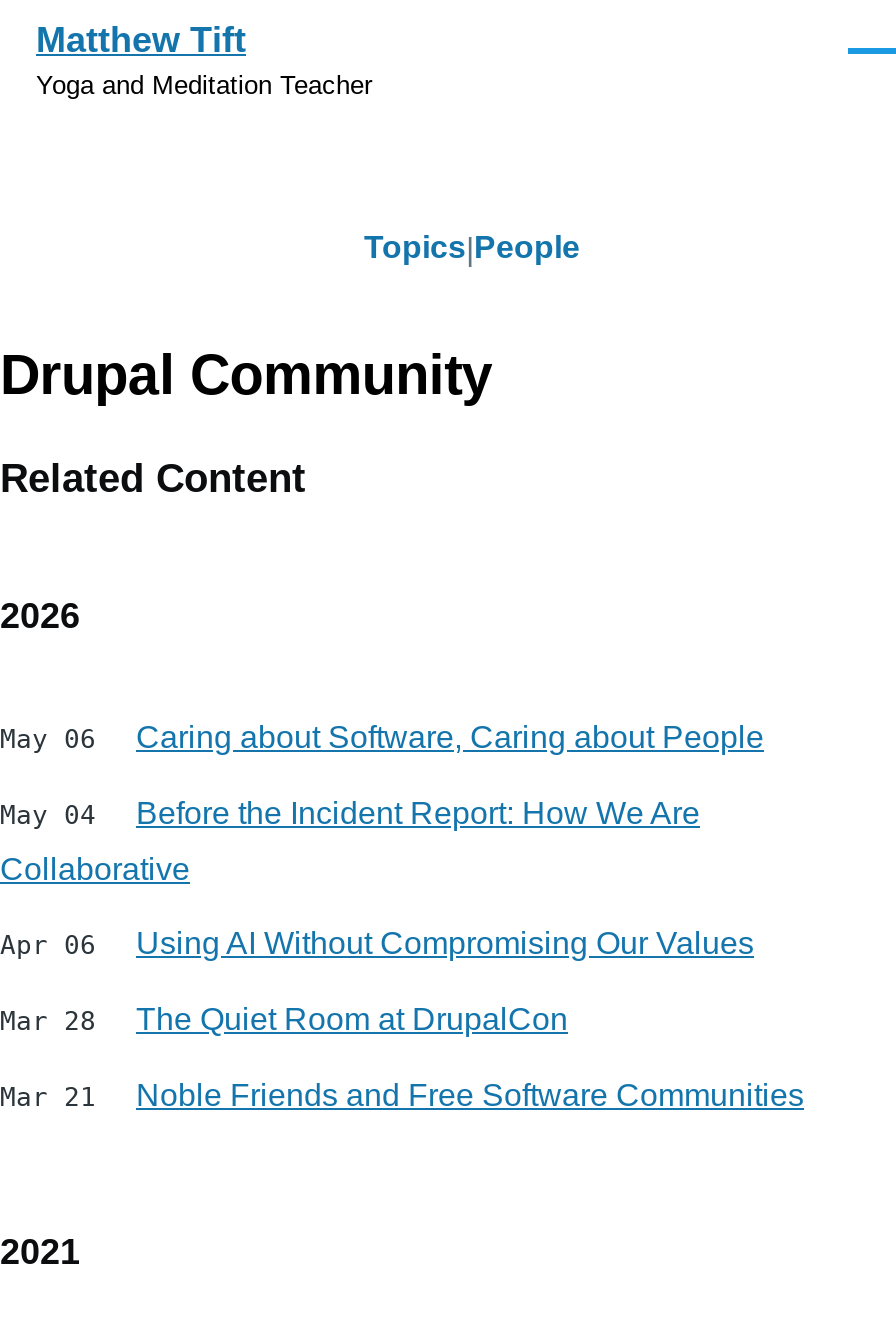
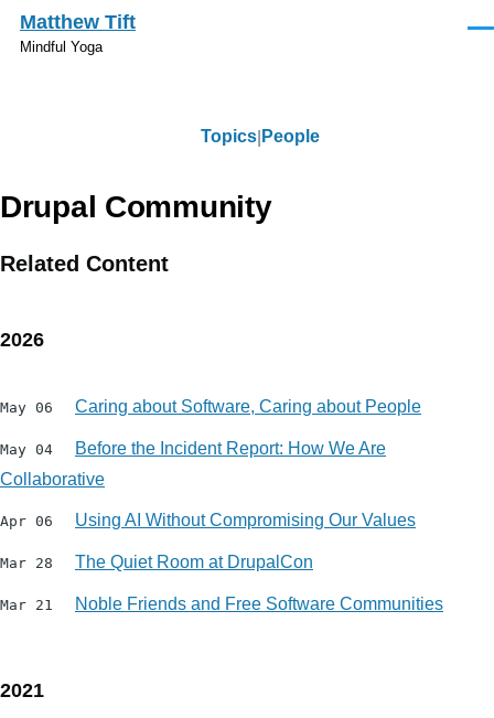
- Yoga and Meditation Teacher
+ Mindful Yoga
